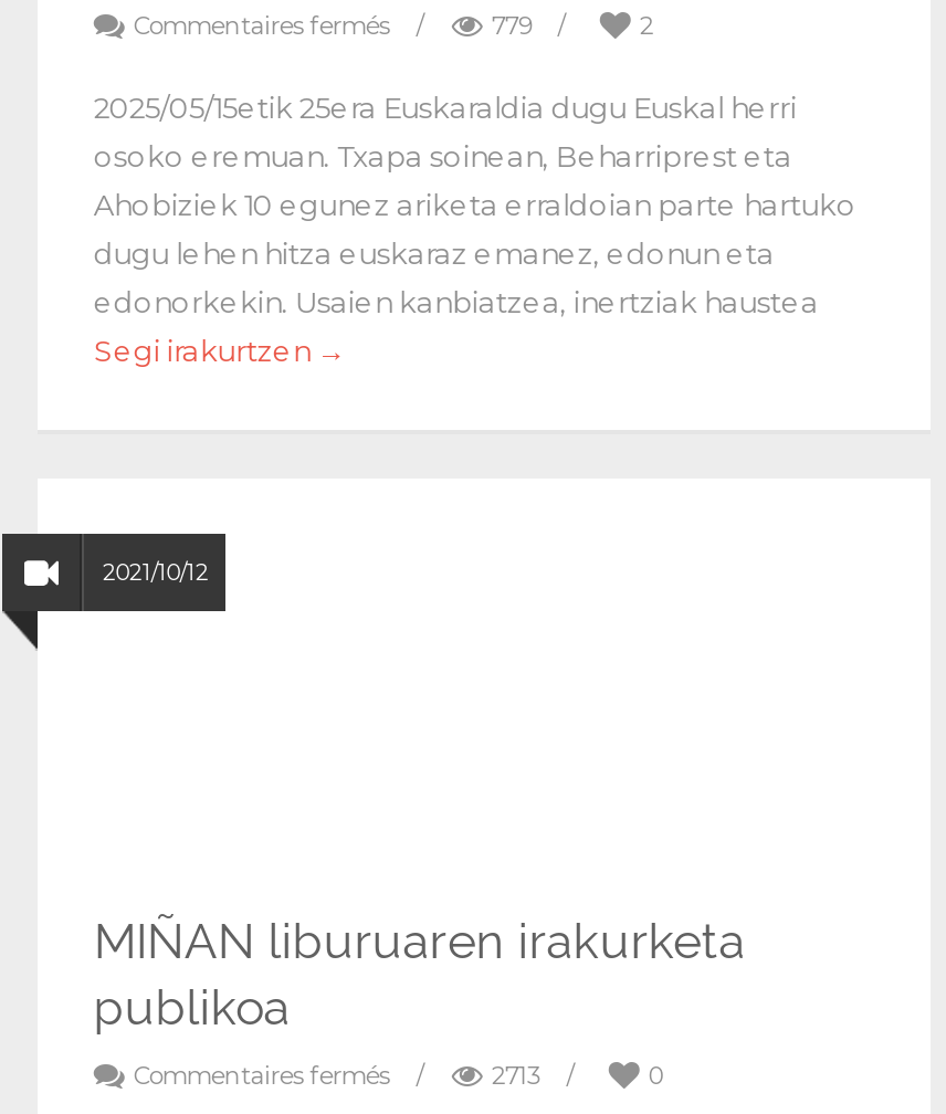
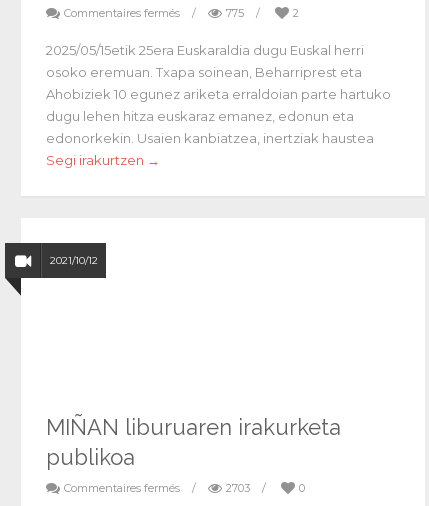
- 779
+ 775

- 2713
+ 2703
